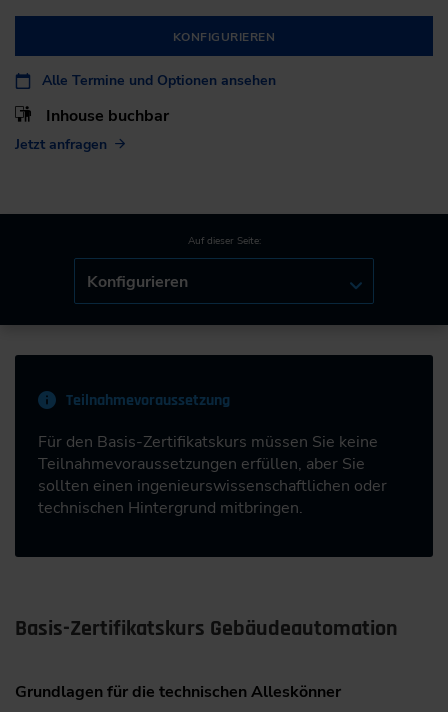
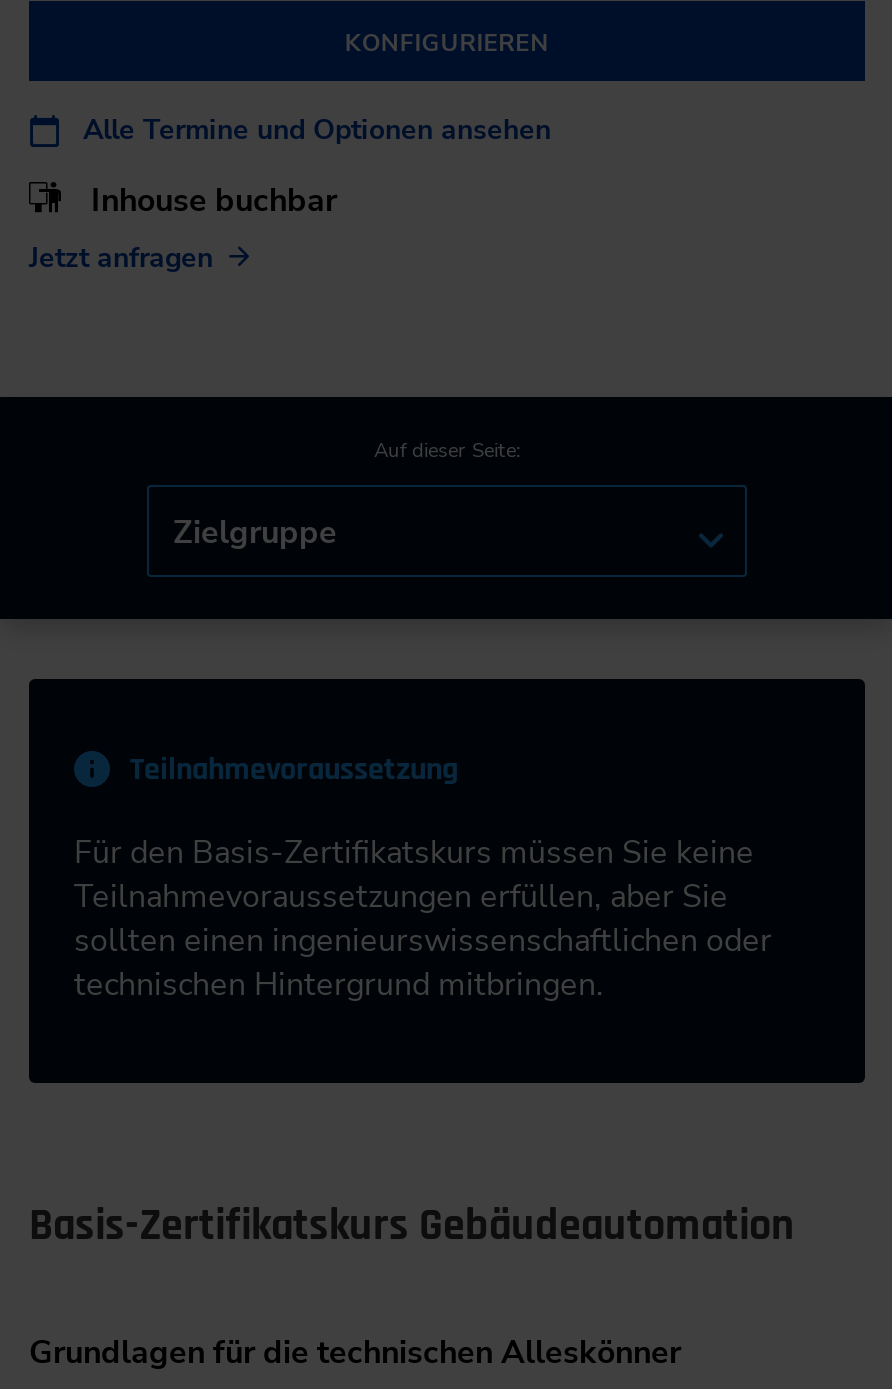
- Konfigurieren
+ Zielgruppe
